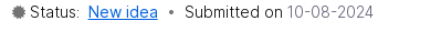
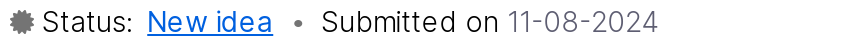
- Status: New idea Submitted on 10-08-2024
+ Status: New idea Submitted on 11-08-2024
